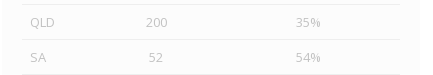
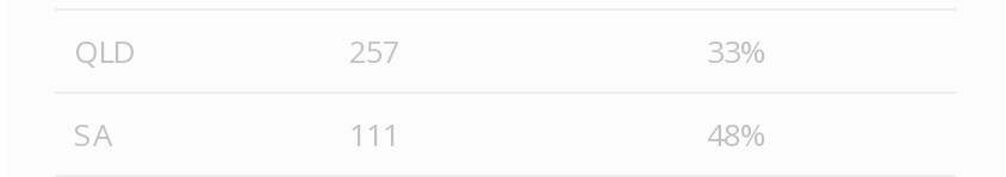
- 200
+ 257

- 35%
+ 33%

- 52
+ 111

- 54%
+ 48%
